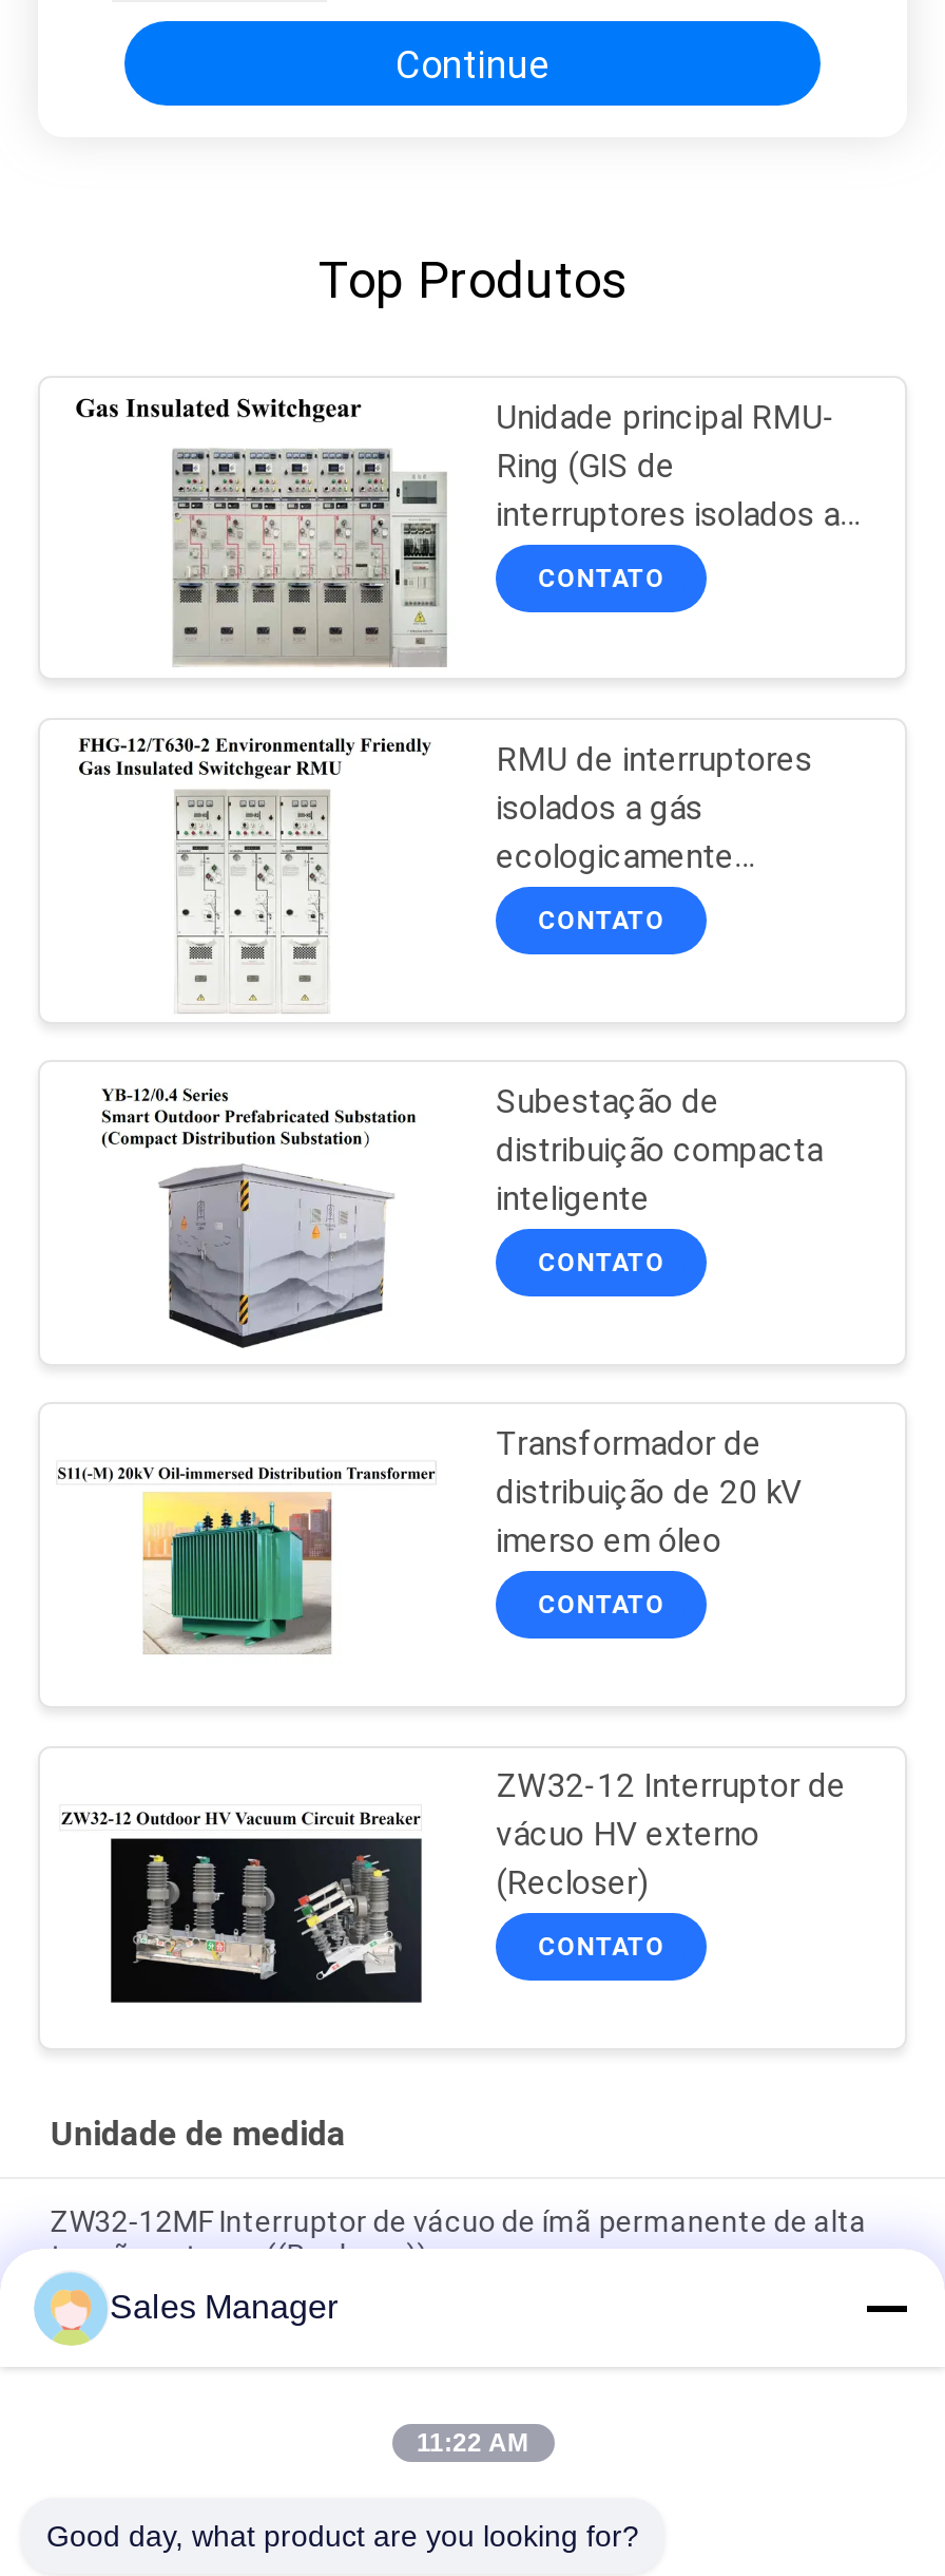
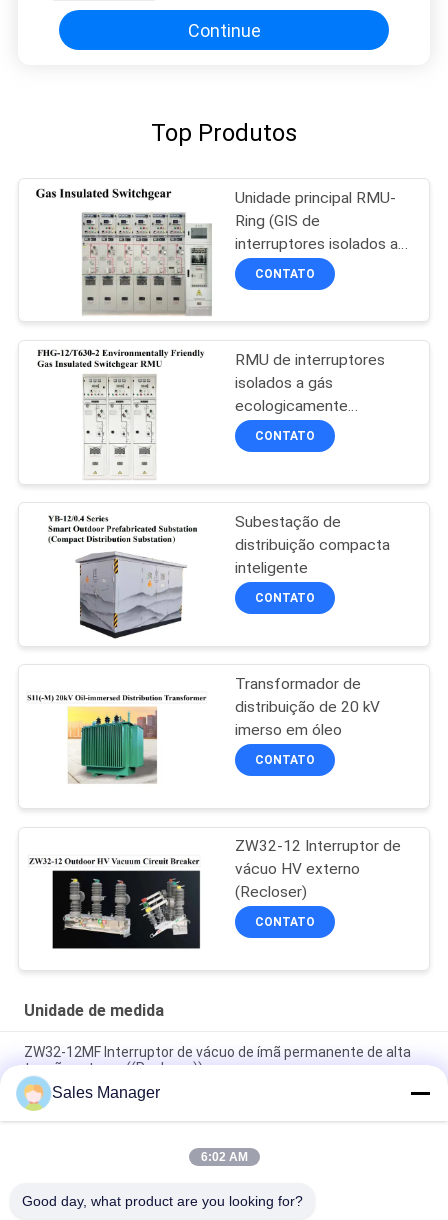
- 11:22 AM
+ 6:02 AM
